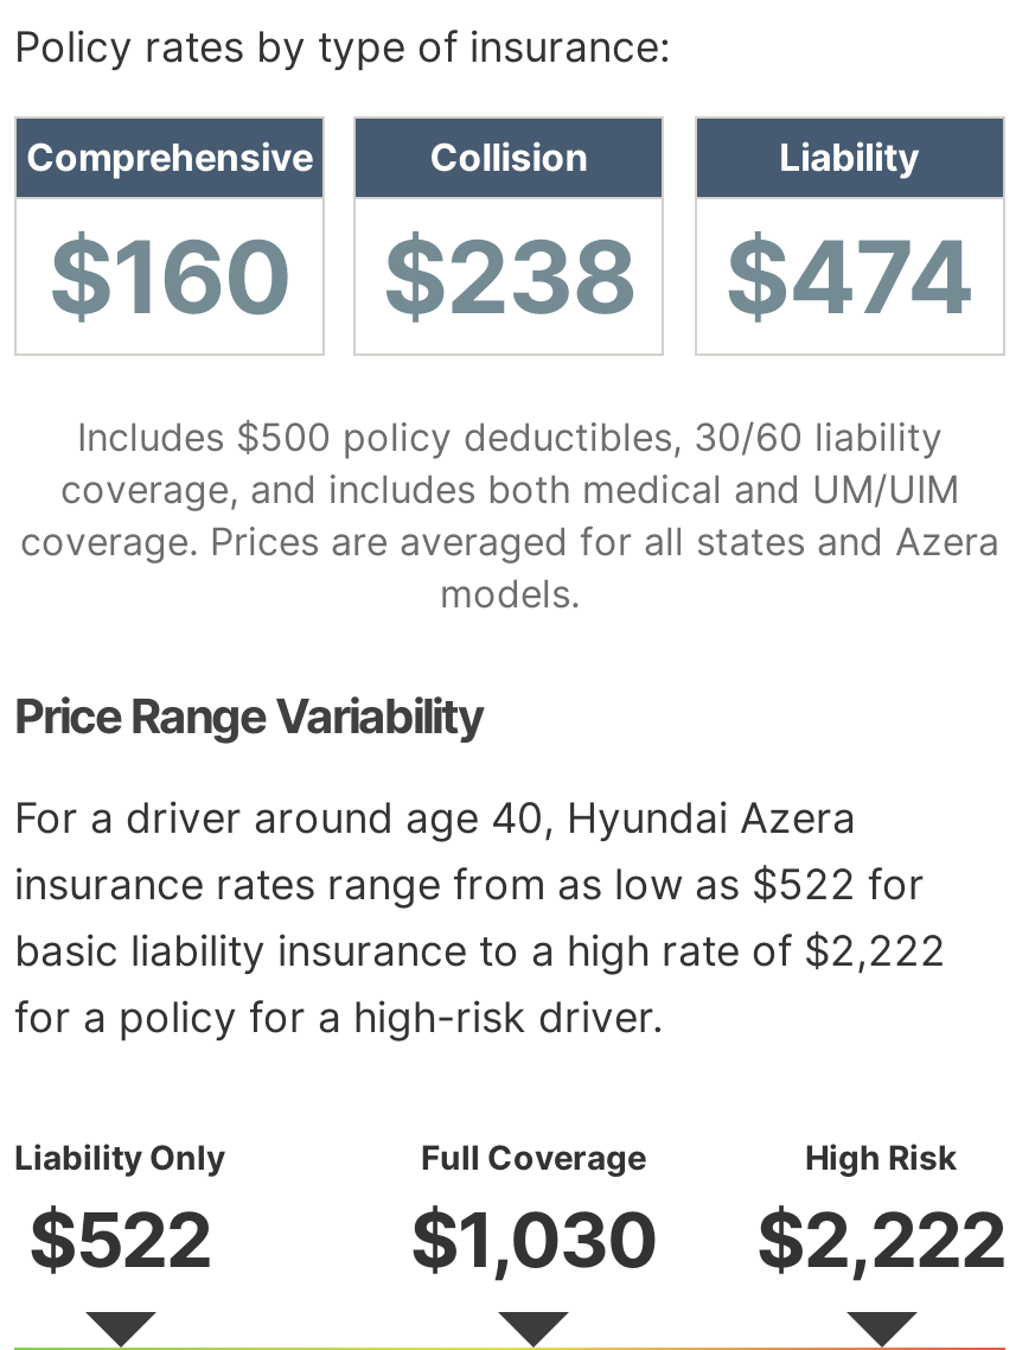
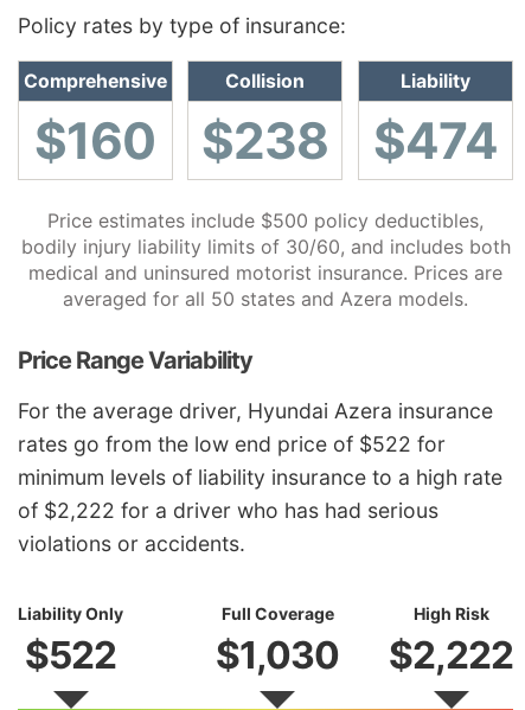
- Includes $500 policy deductibles, 30/60 liability
- coverage, and includes both medical and UM/UIM
- coverage. Prices are averaged for all states and Azera
- models.
+ Price estimates include $500 policy deductibles,
+ bodily injury liability limits of 30/60, and includes both
+ medical and uninsured motorist insurance. Prices are
+ averaged for all 50 states and Azera models.

- For a driver around age 40, Hyundai Azera
- insurance rates range from as low as $522 for
- basic liability insurance to a high rate of $2,222
- for a policy for a high-risk driver.
+ For the average driver, Hyundai Azera insurance
+ rates go from the low end price of $522 for
+ minimum levels of liability insurance to a high rate
+ of $2,222 for a driver who has had serious
+ violations or accidents.
